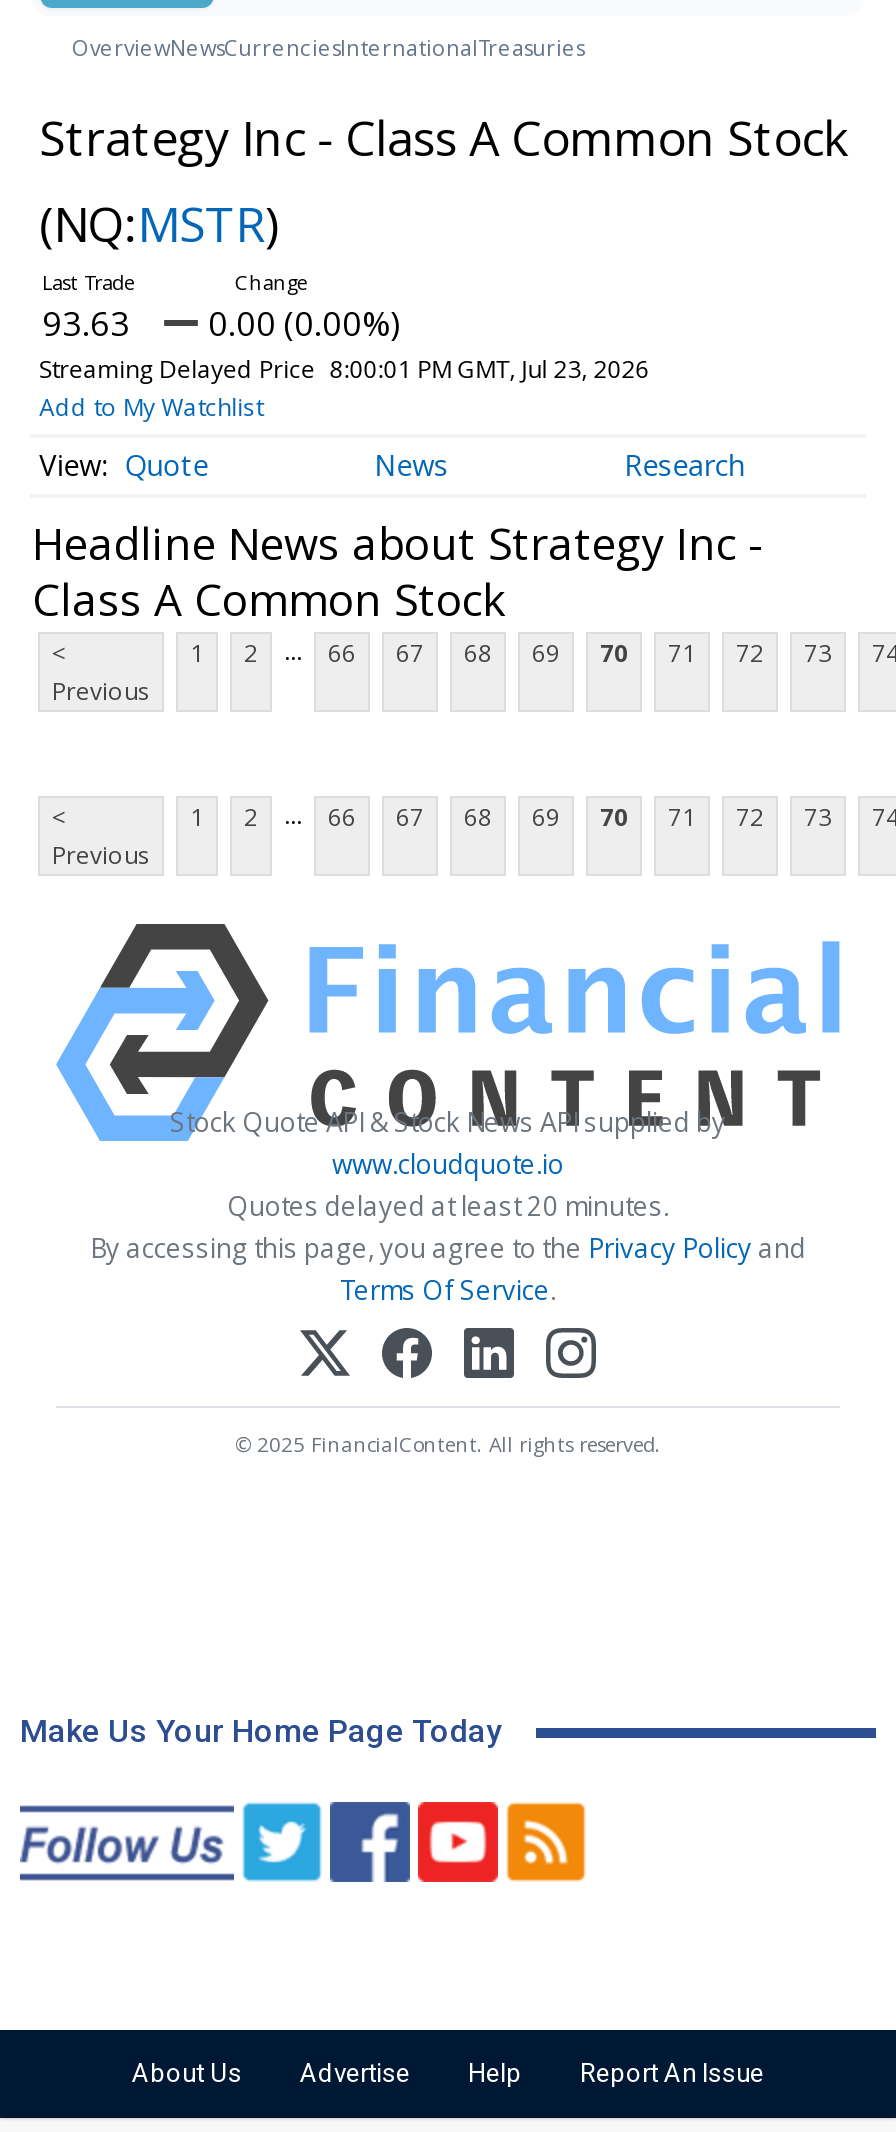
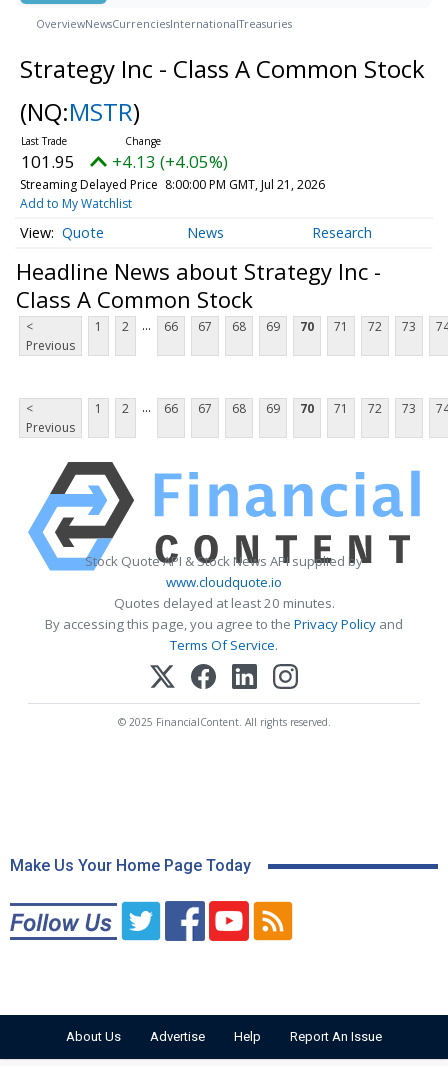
- 93.63
+ 101.95

- 0.00 (0.00%)
+ +4.13 (+4.05%)

- Streaming Delayed Price 8:00:01 PM GMT, Jul 23, 2026
+ Streaming Delayed Price 8:00:00 PM GMT, Jul 21, 2026
